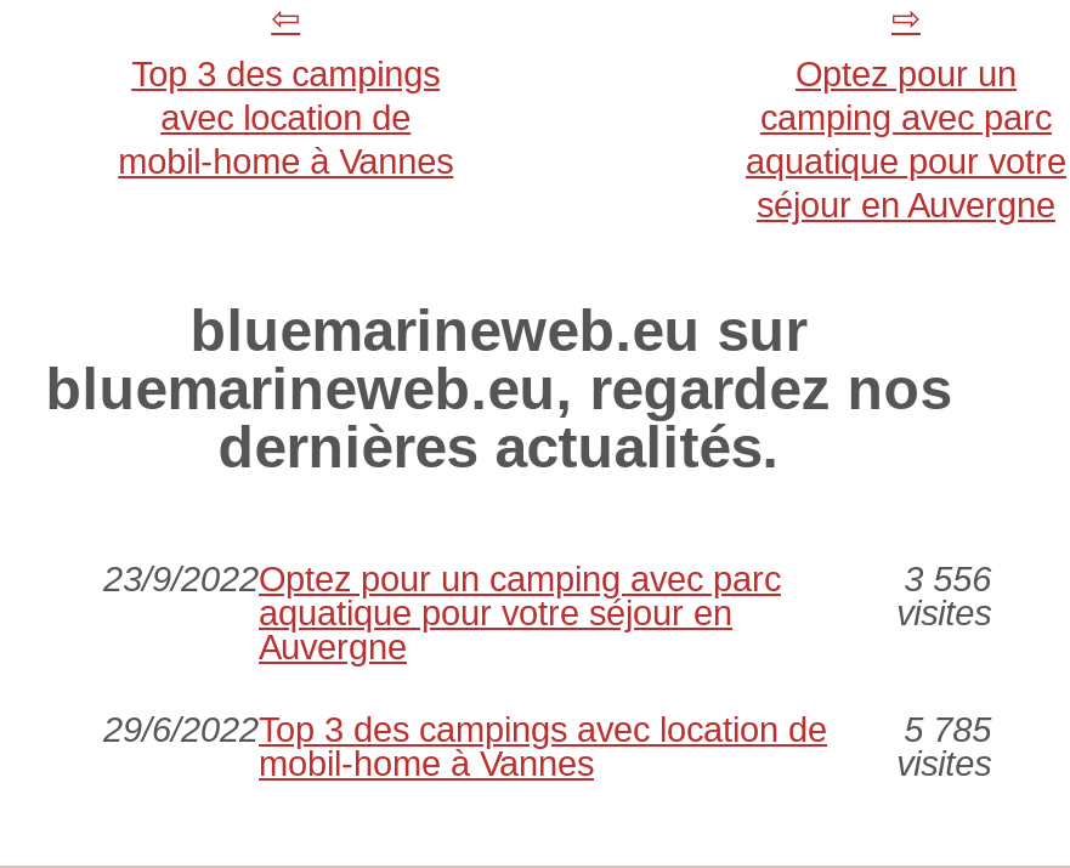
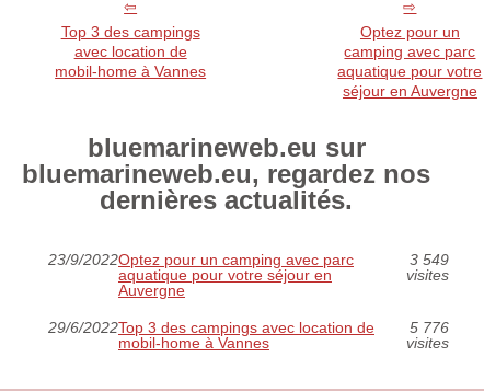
- 3 556
+ 3 549

- 29/6/2022Top 3 des campings avec location de 5 785
+ 29/6/2022Top 3 des campings avec location de 5 776
